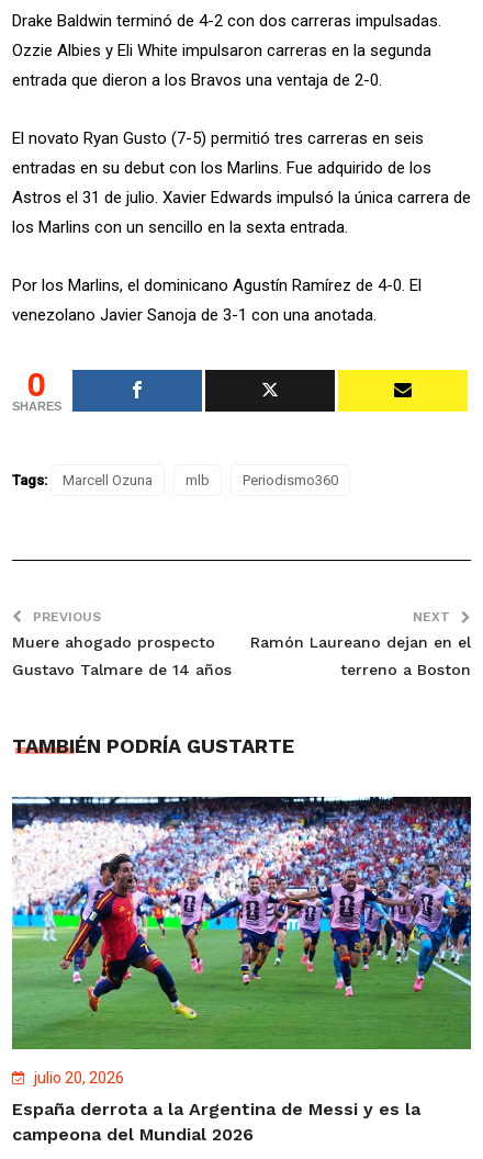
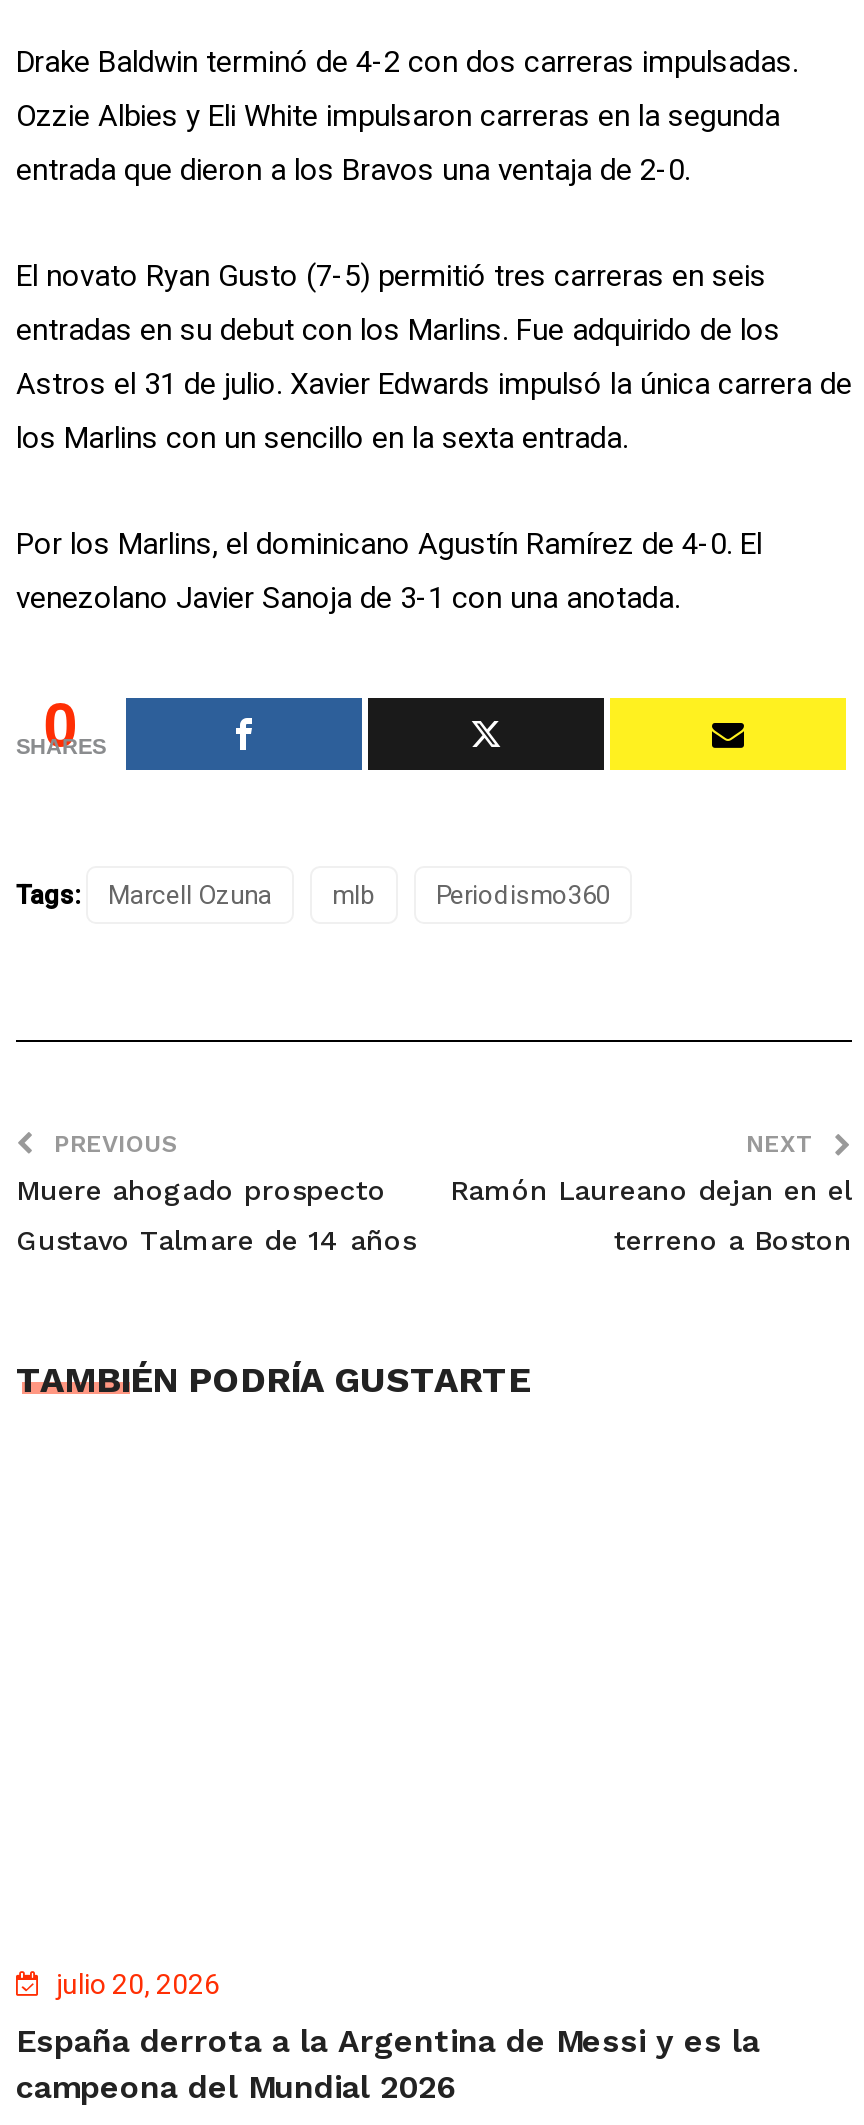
- [image]
